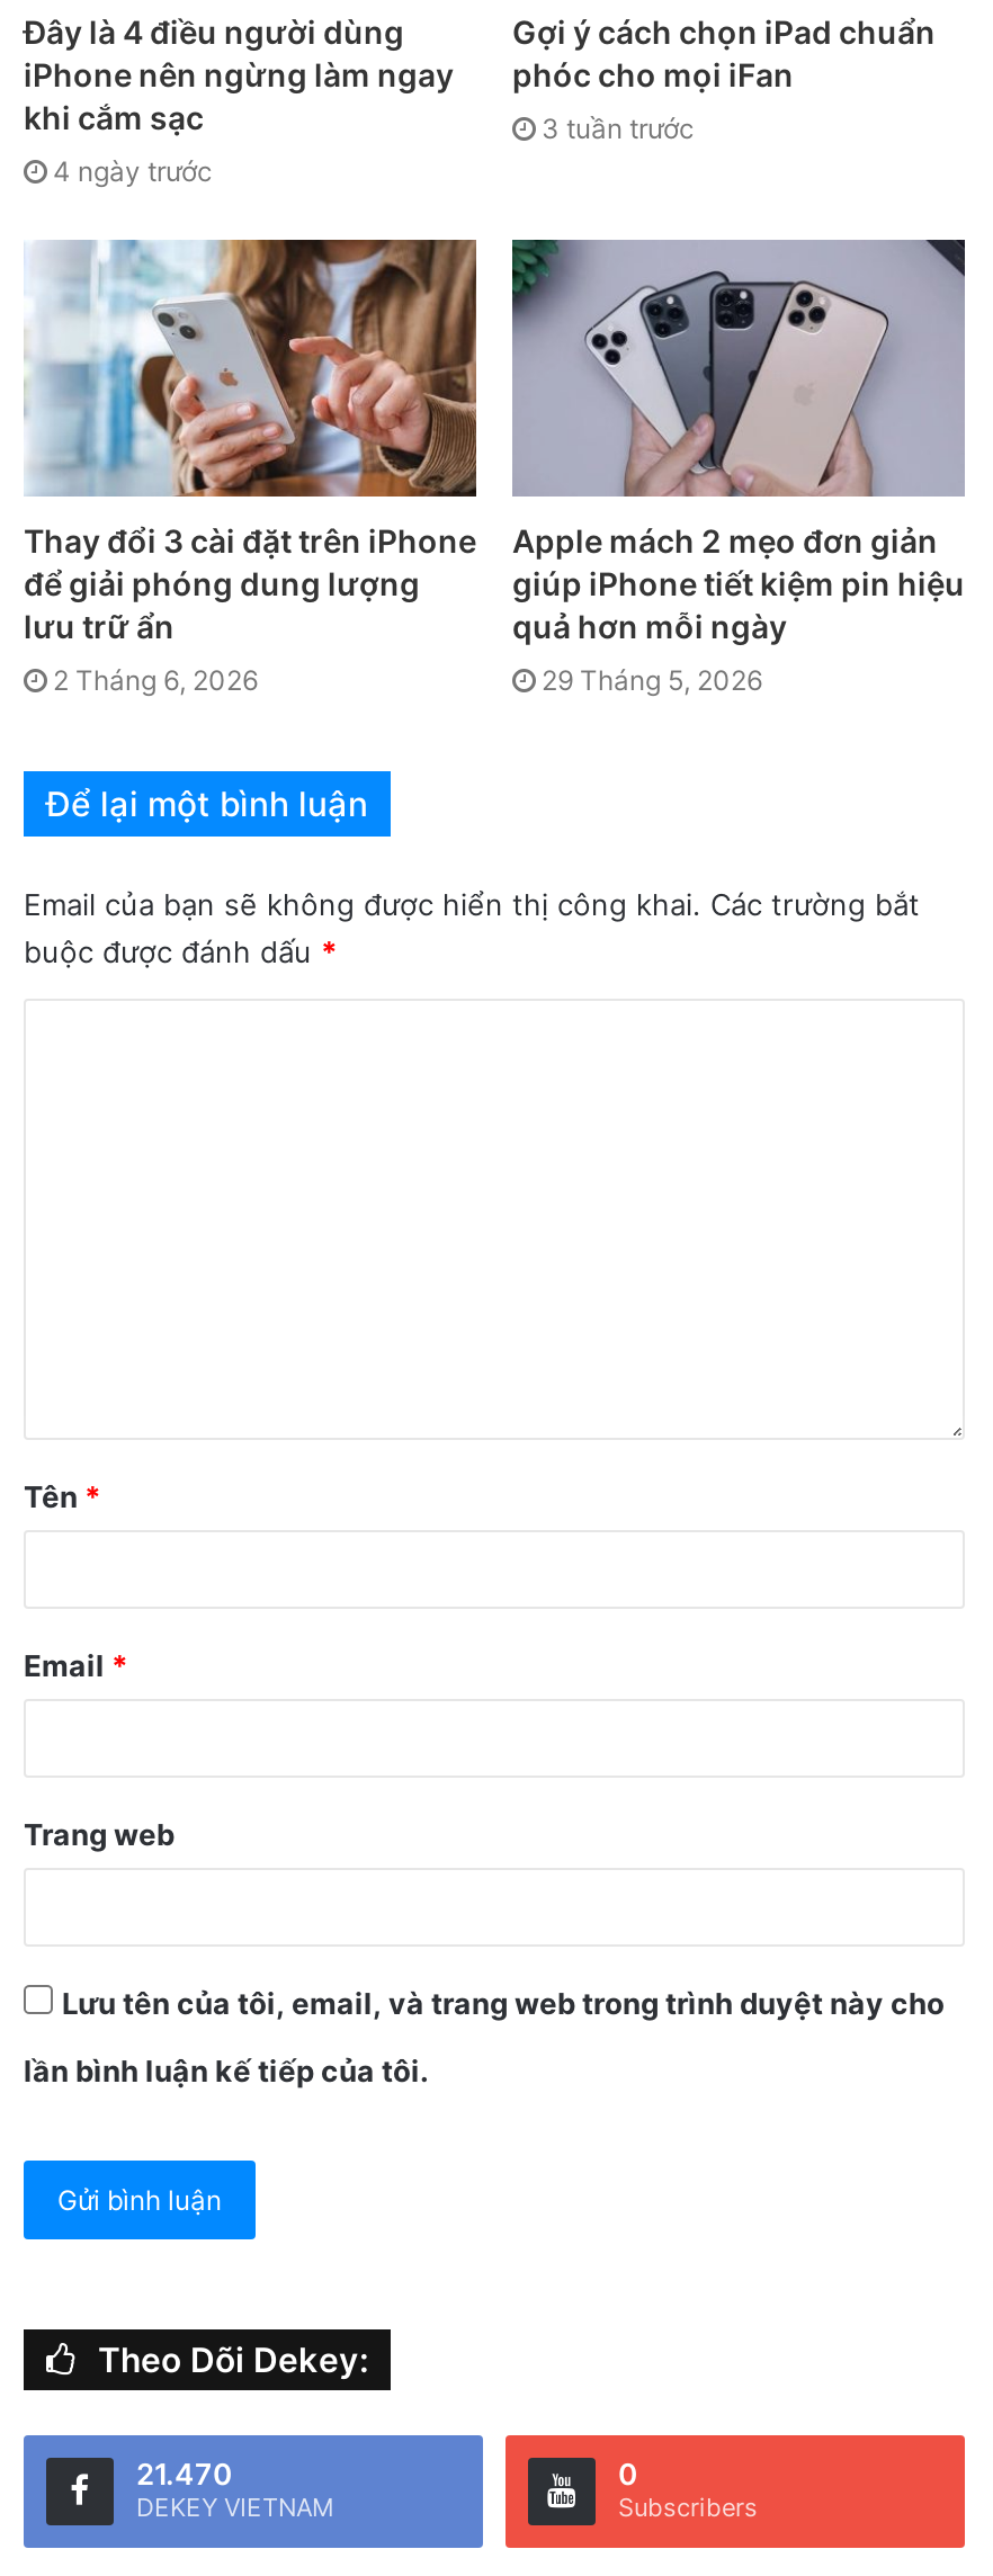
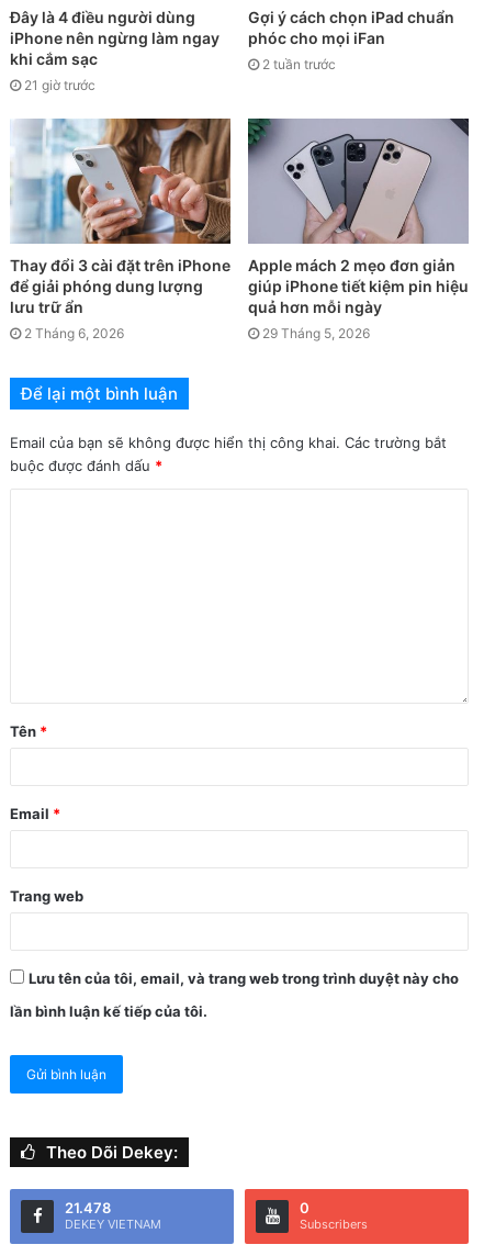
- 3 tuần trước
+ 2 tuần trước

- 4 ngày trước
+ 21 giờ trước

- 21.470
+ 21.478
